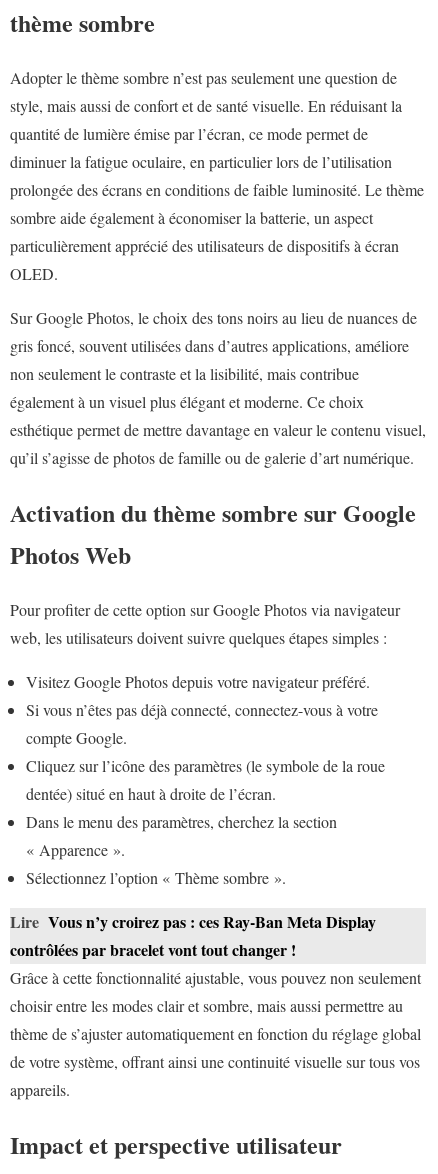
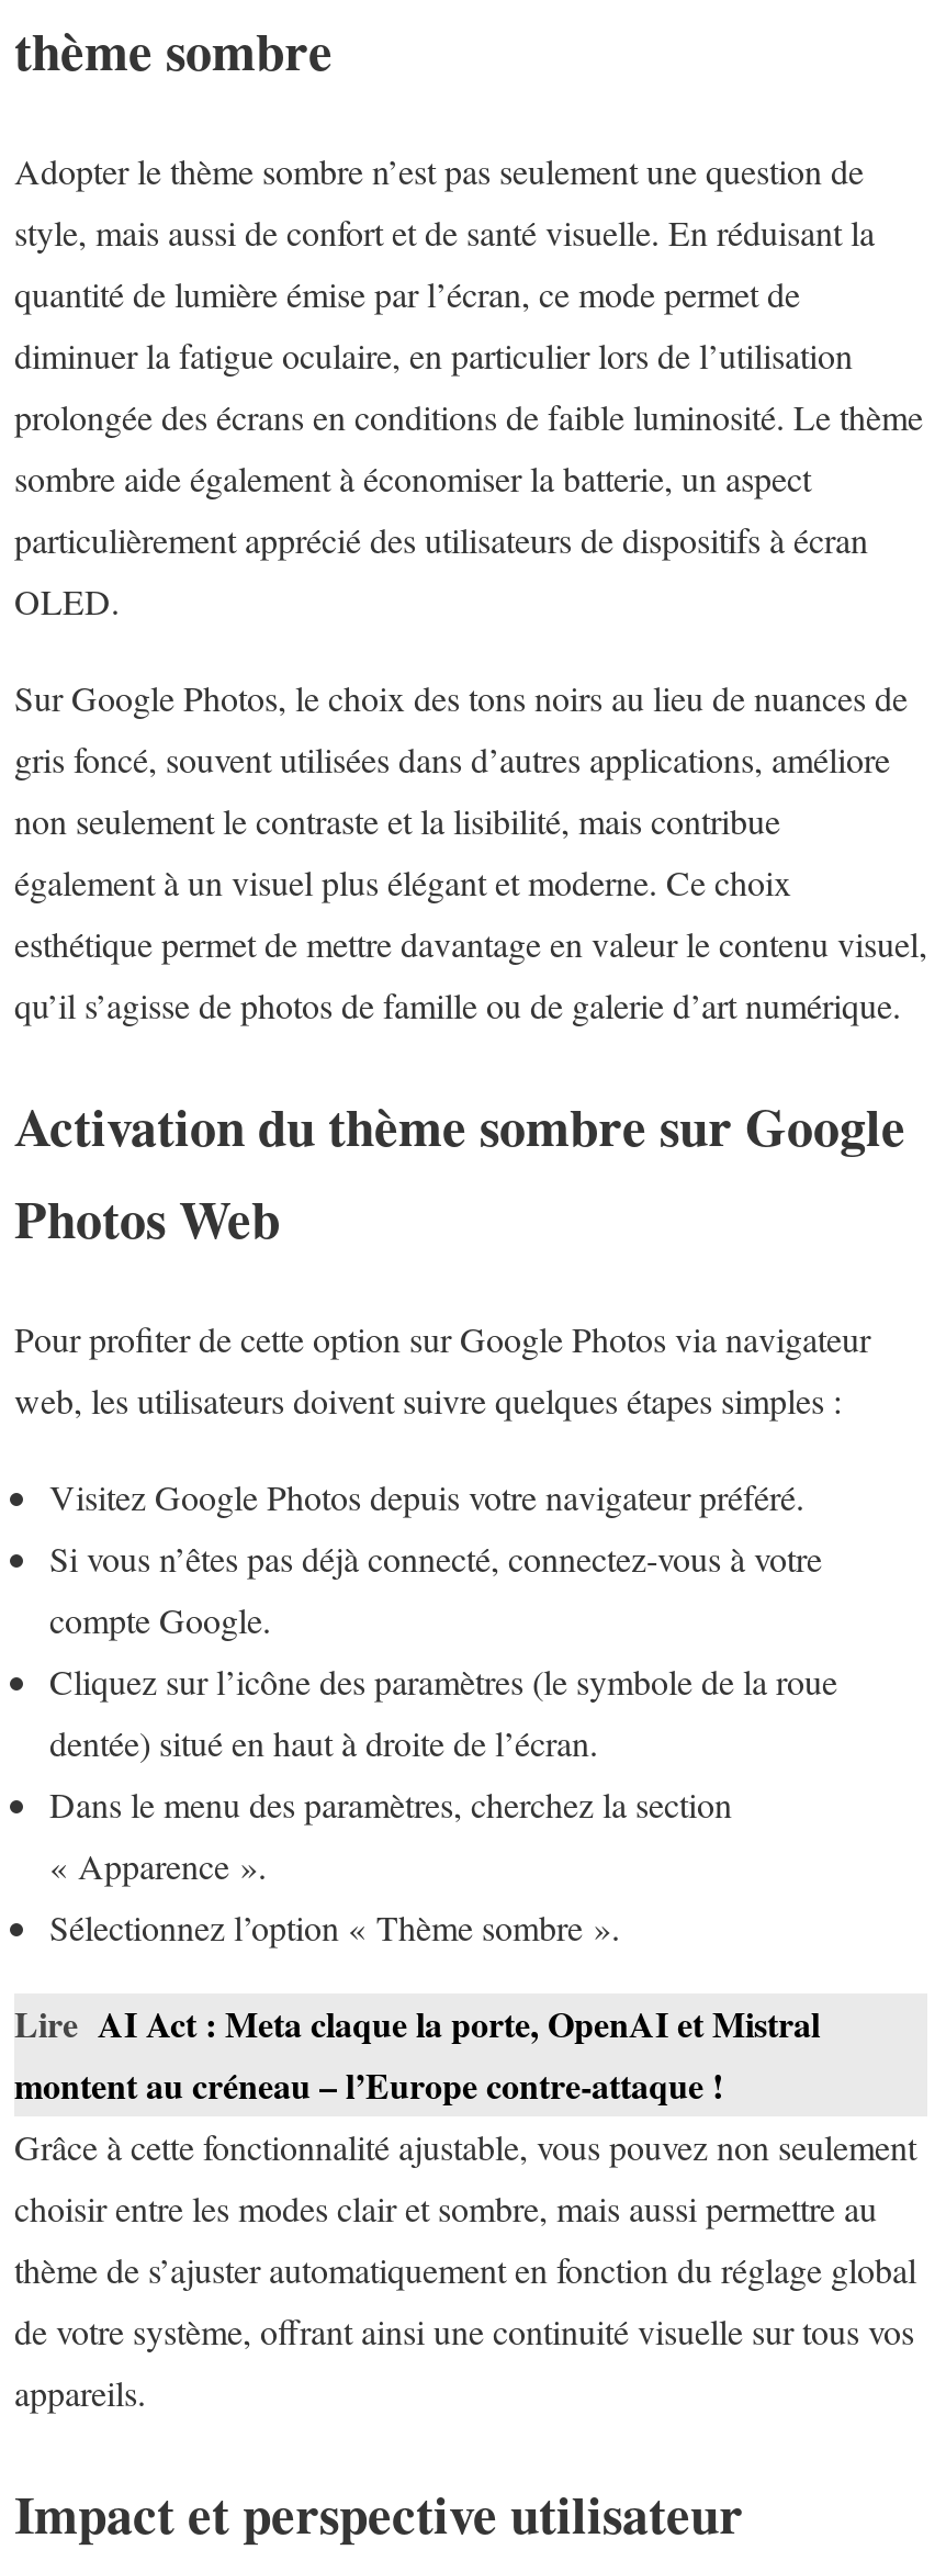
- Lire Vous n’y croirez pas : ces Ray-Ban Meta Display
- contrôlées par bracelet vont tout changer !
+ Lire AI Act : Meta claque la porte, OpenAI et Mistral
+ montent au créneau – l’Europe contre-attaque !
